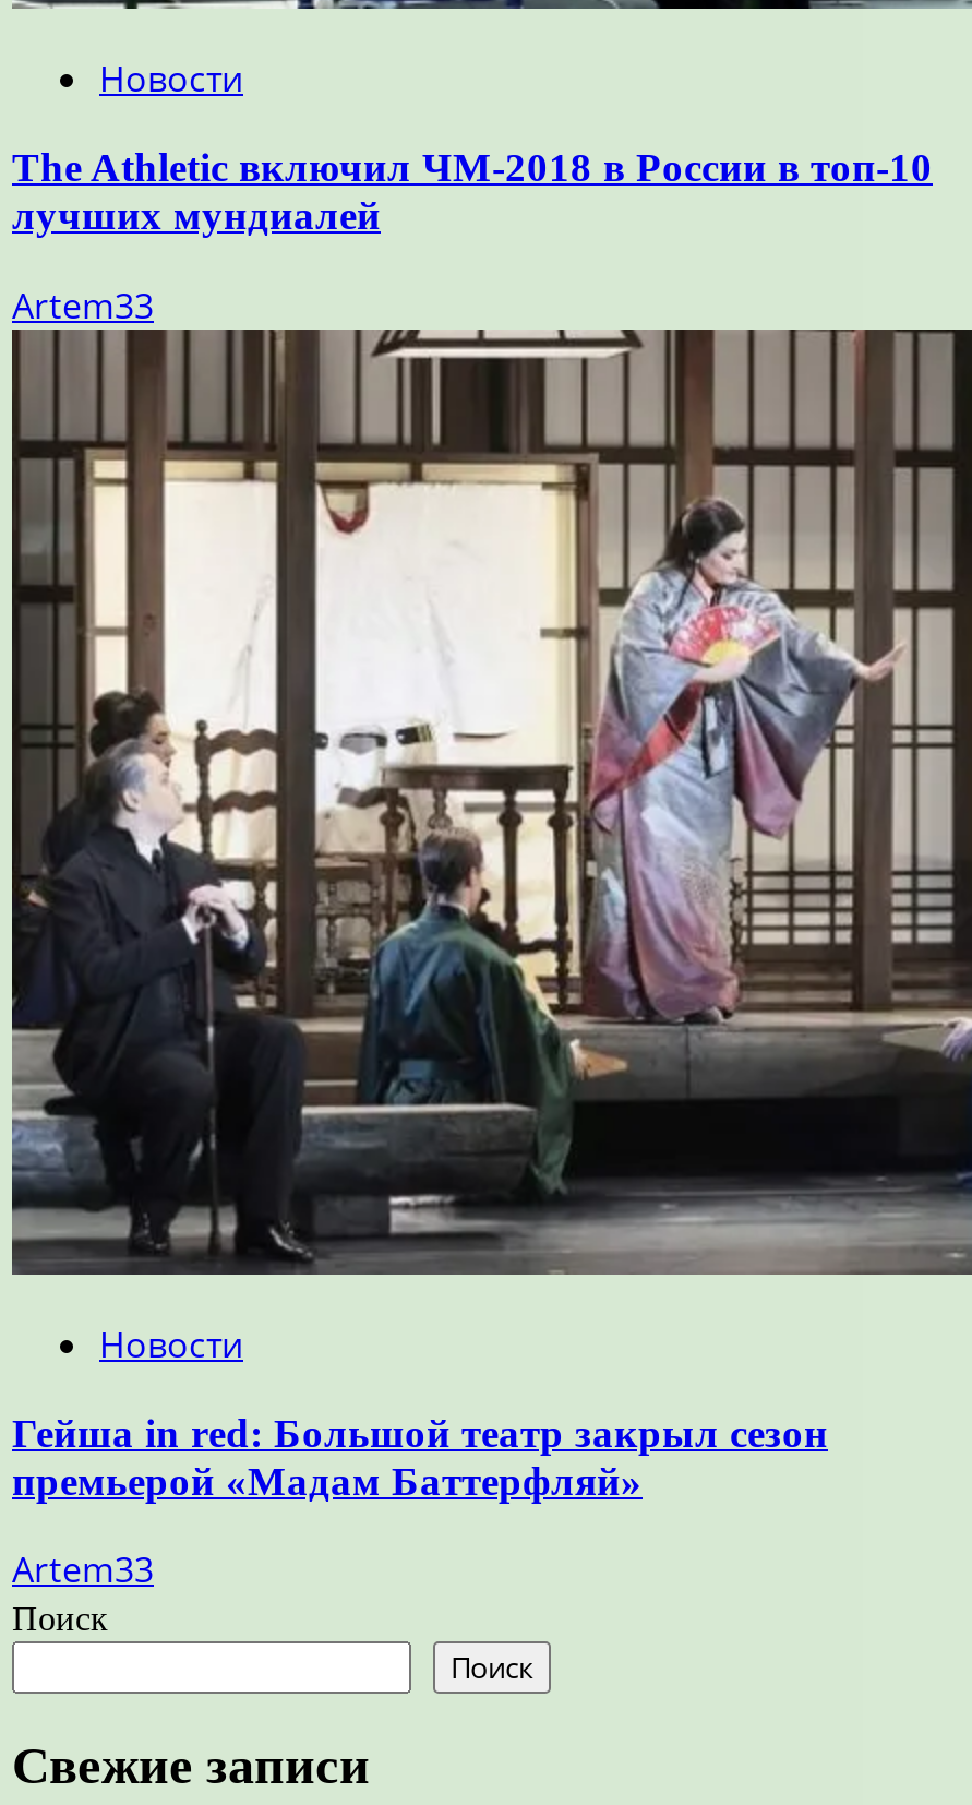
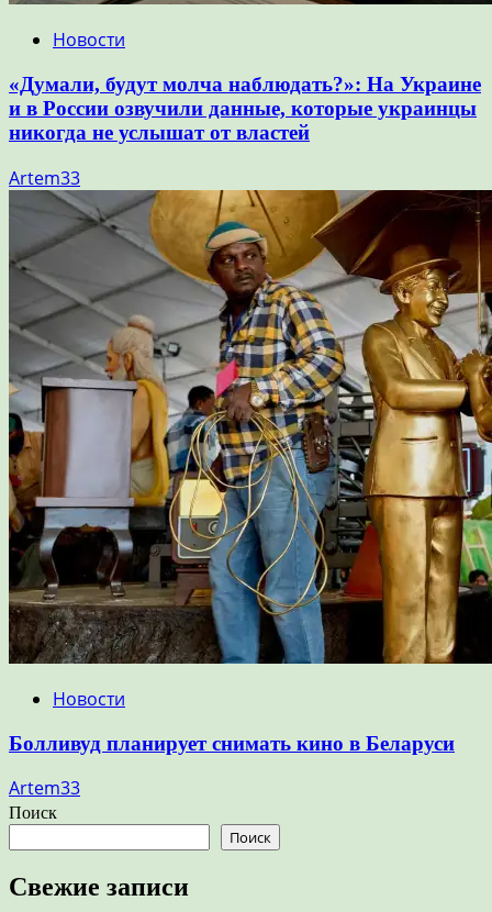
- The Athletic включил ЧМ-2018 в России в топ-10
- лучших мундиалей
+ «Думали, будут молча наблюдать?»: На Украине
+ и в России озвучили данные, которые украинцы
+ никогда не услышат от властей

moved down: Artem33 | Новости

- [image]
+ [image]

- Гейша in red: Большой театр закрыл сезон
- премьерой «Мадам Баттерфляй»
+ Болливуд планирует снимать кино в Беларуси
